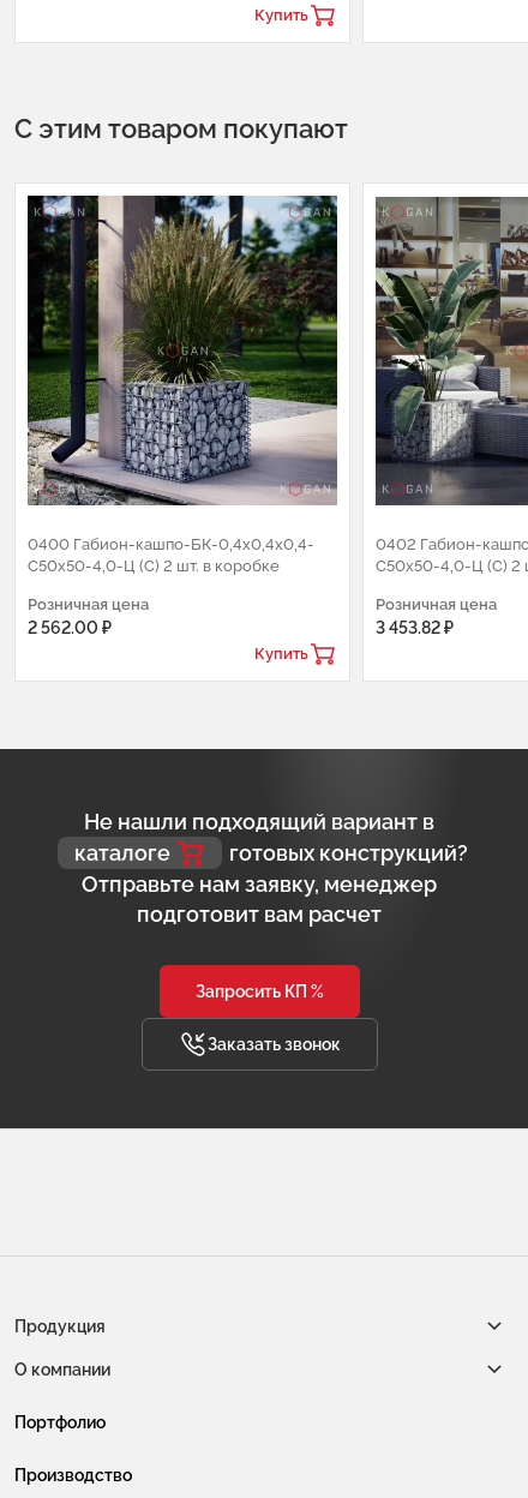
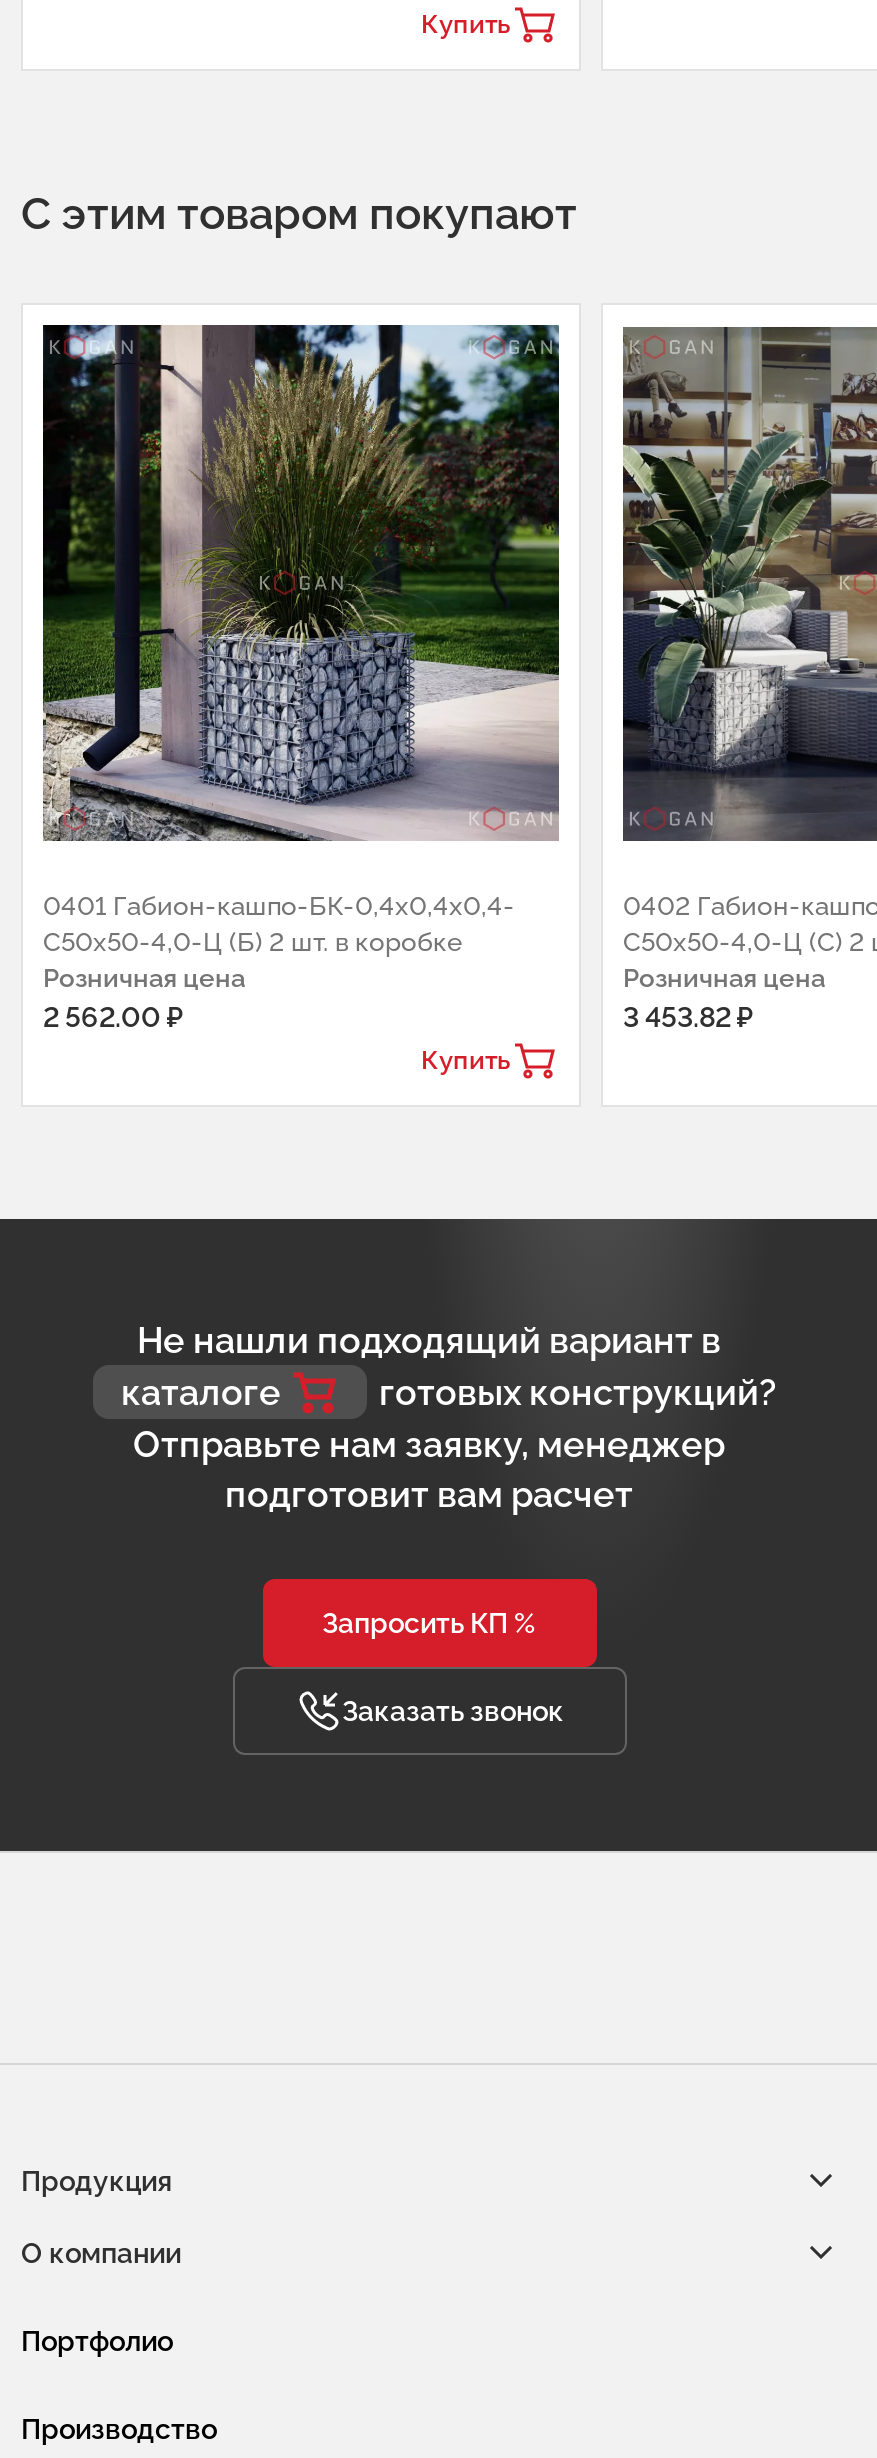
- 0400 Габион-кашпо-БК-0,4х0,4х0,4-
+ 0401 Габион-кашпо-БК-0,4х0,4х0,4-

- С50х50-4,0-Ц (С) 2 шт. в коробке
+ С50х50-4,0-Ц (Б) 2 шт. в коробке
